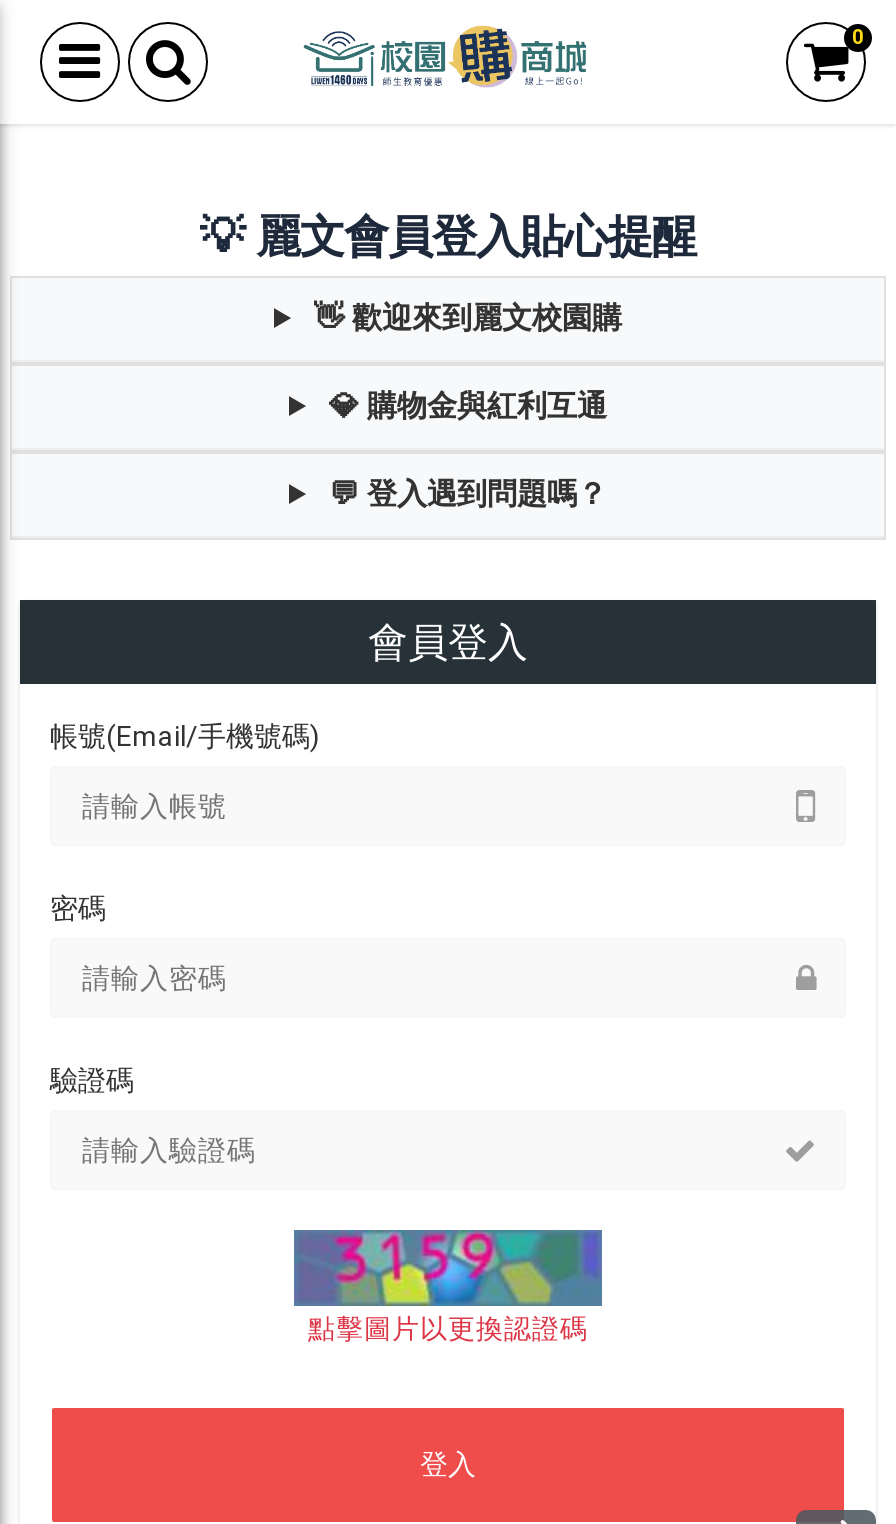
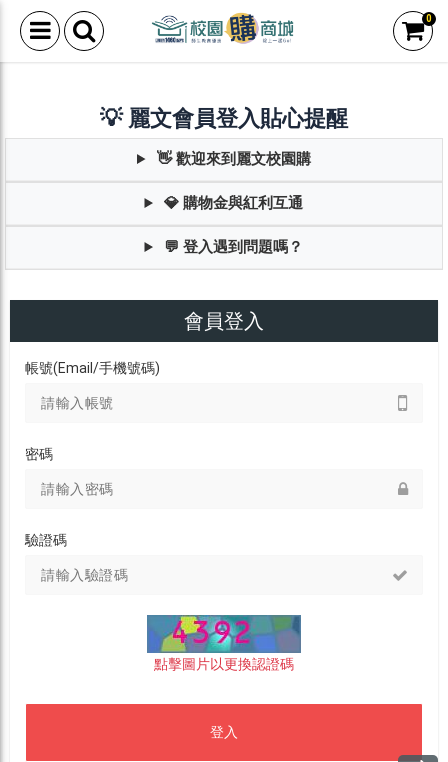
- [image]
+ [image]
